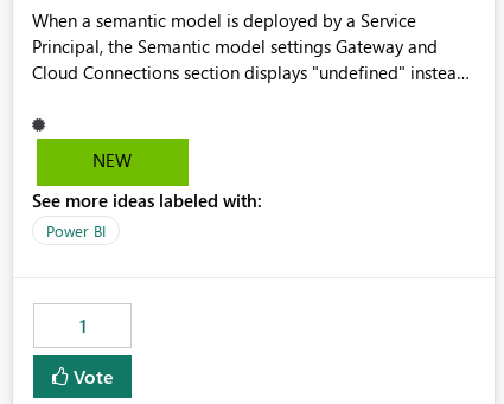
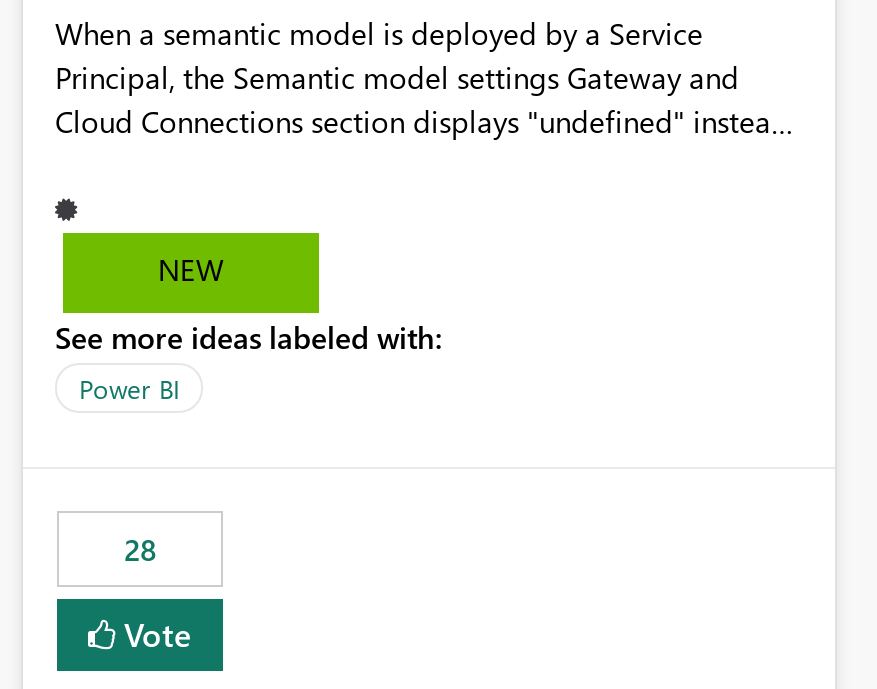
- 1
+ 28
